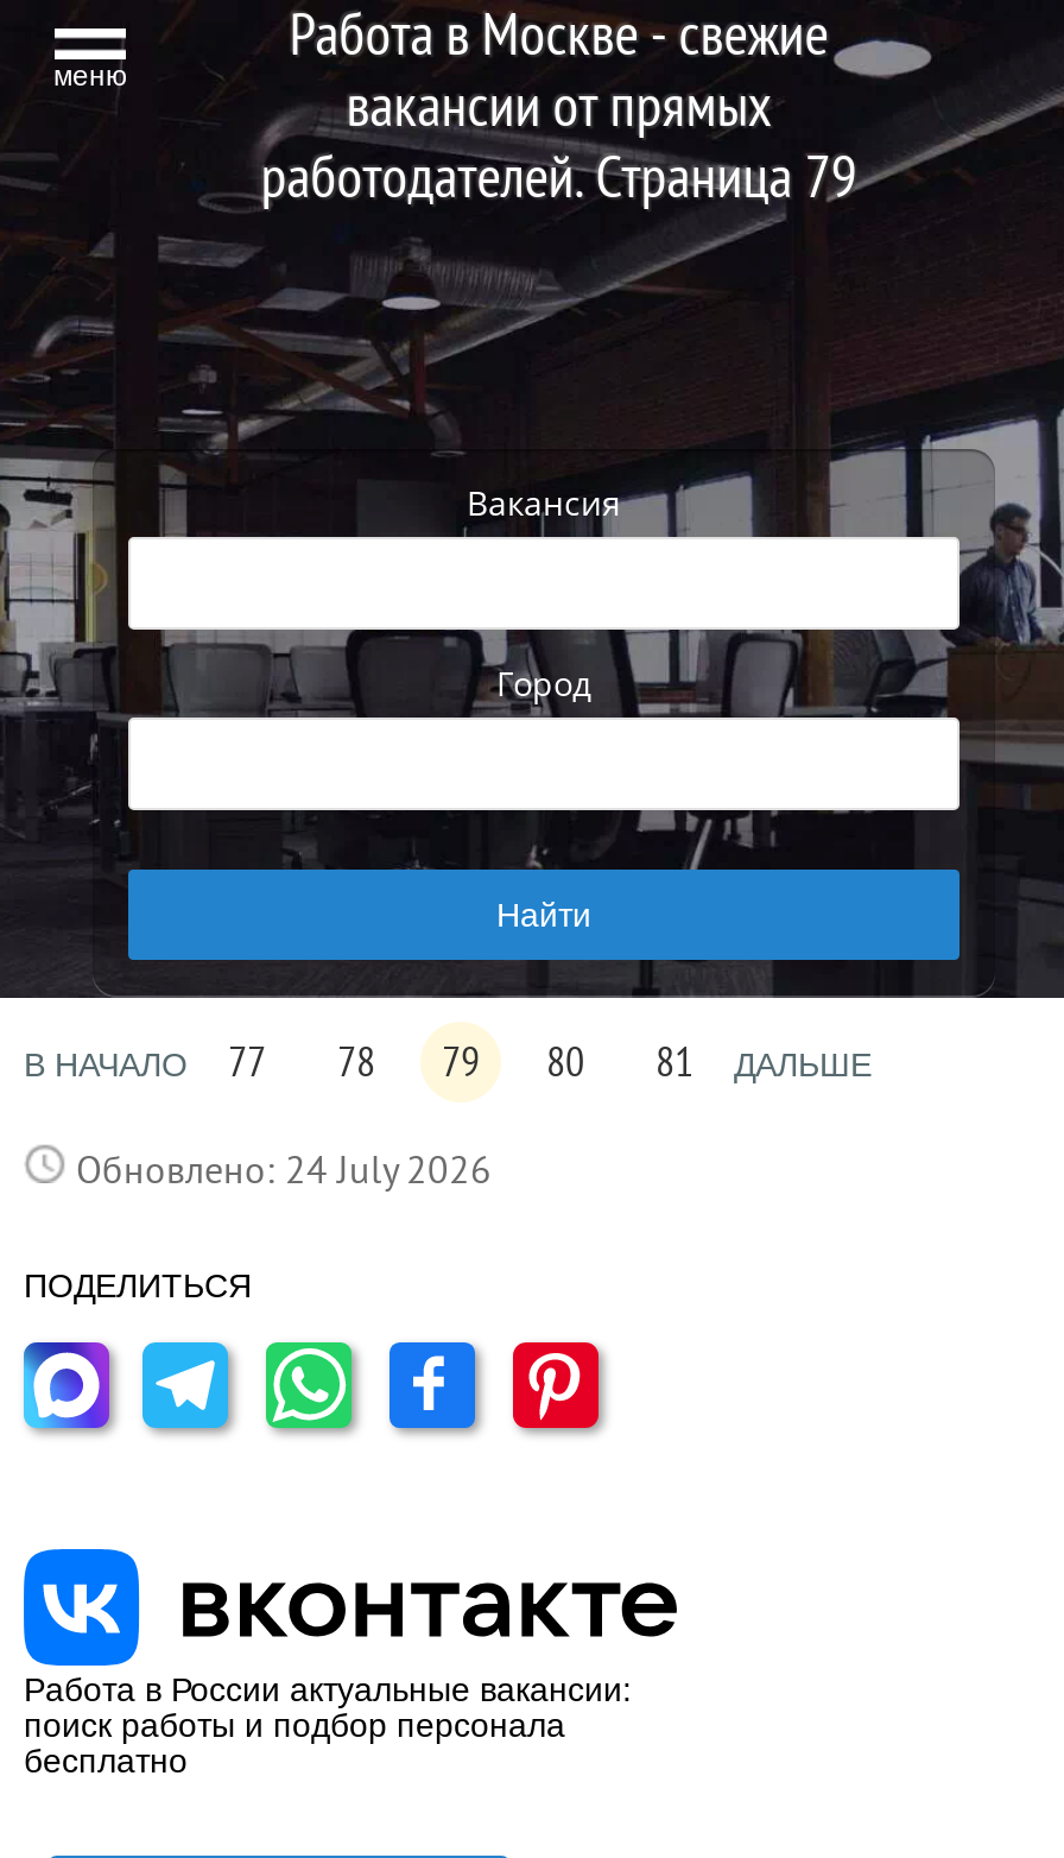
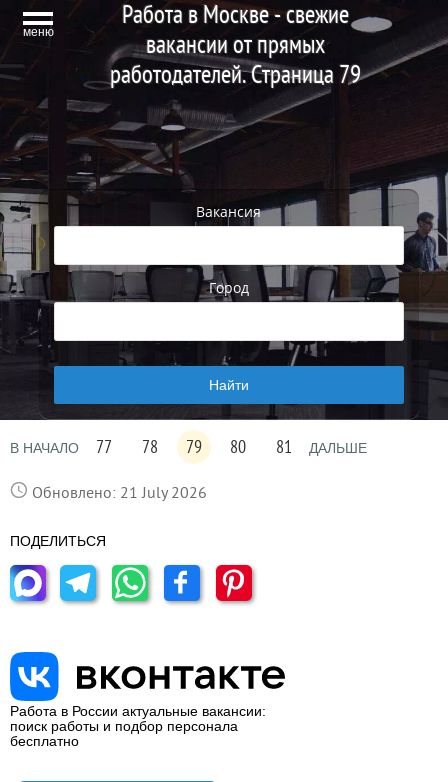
- Обновлено: 24 July 2026
+ Обновлено: 21 July 2026
